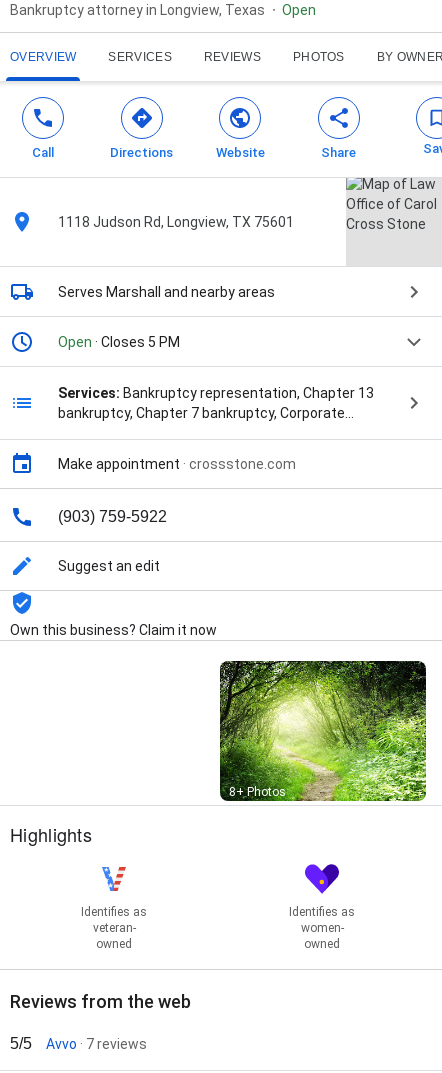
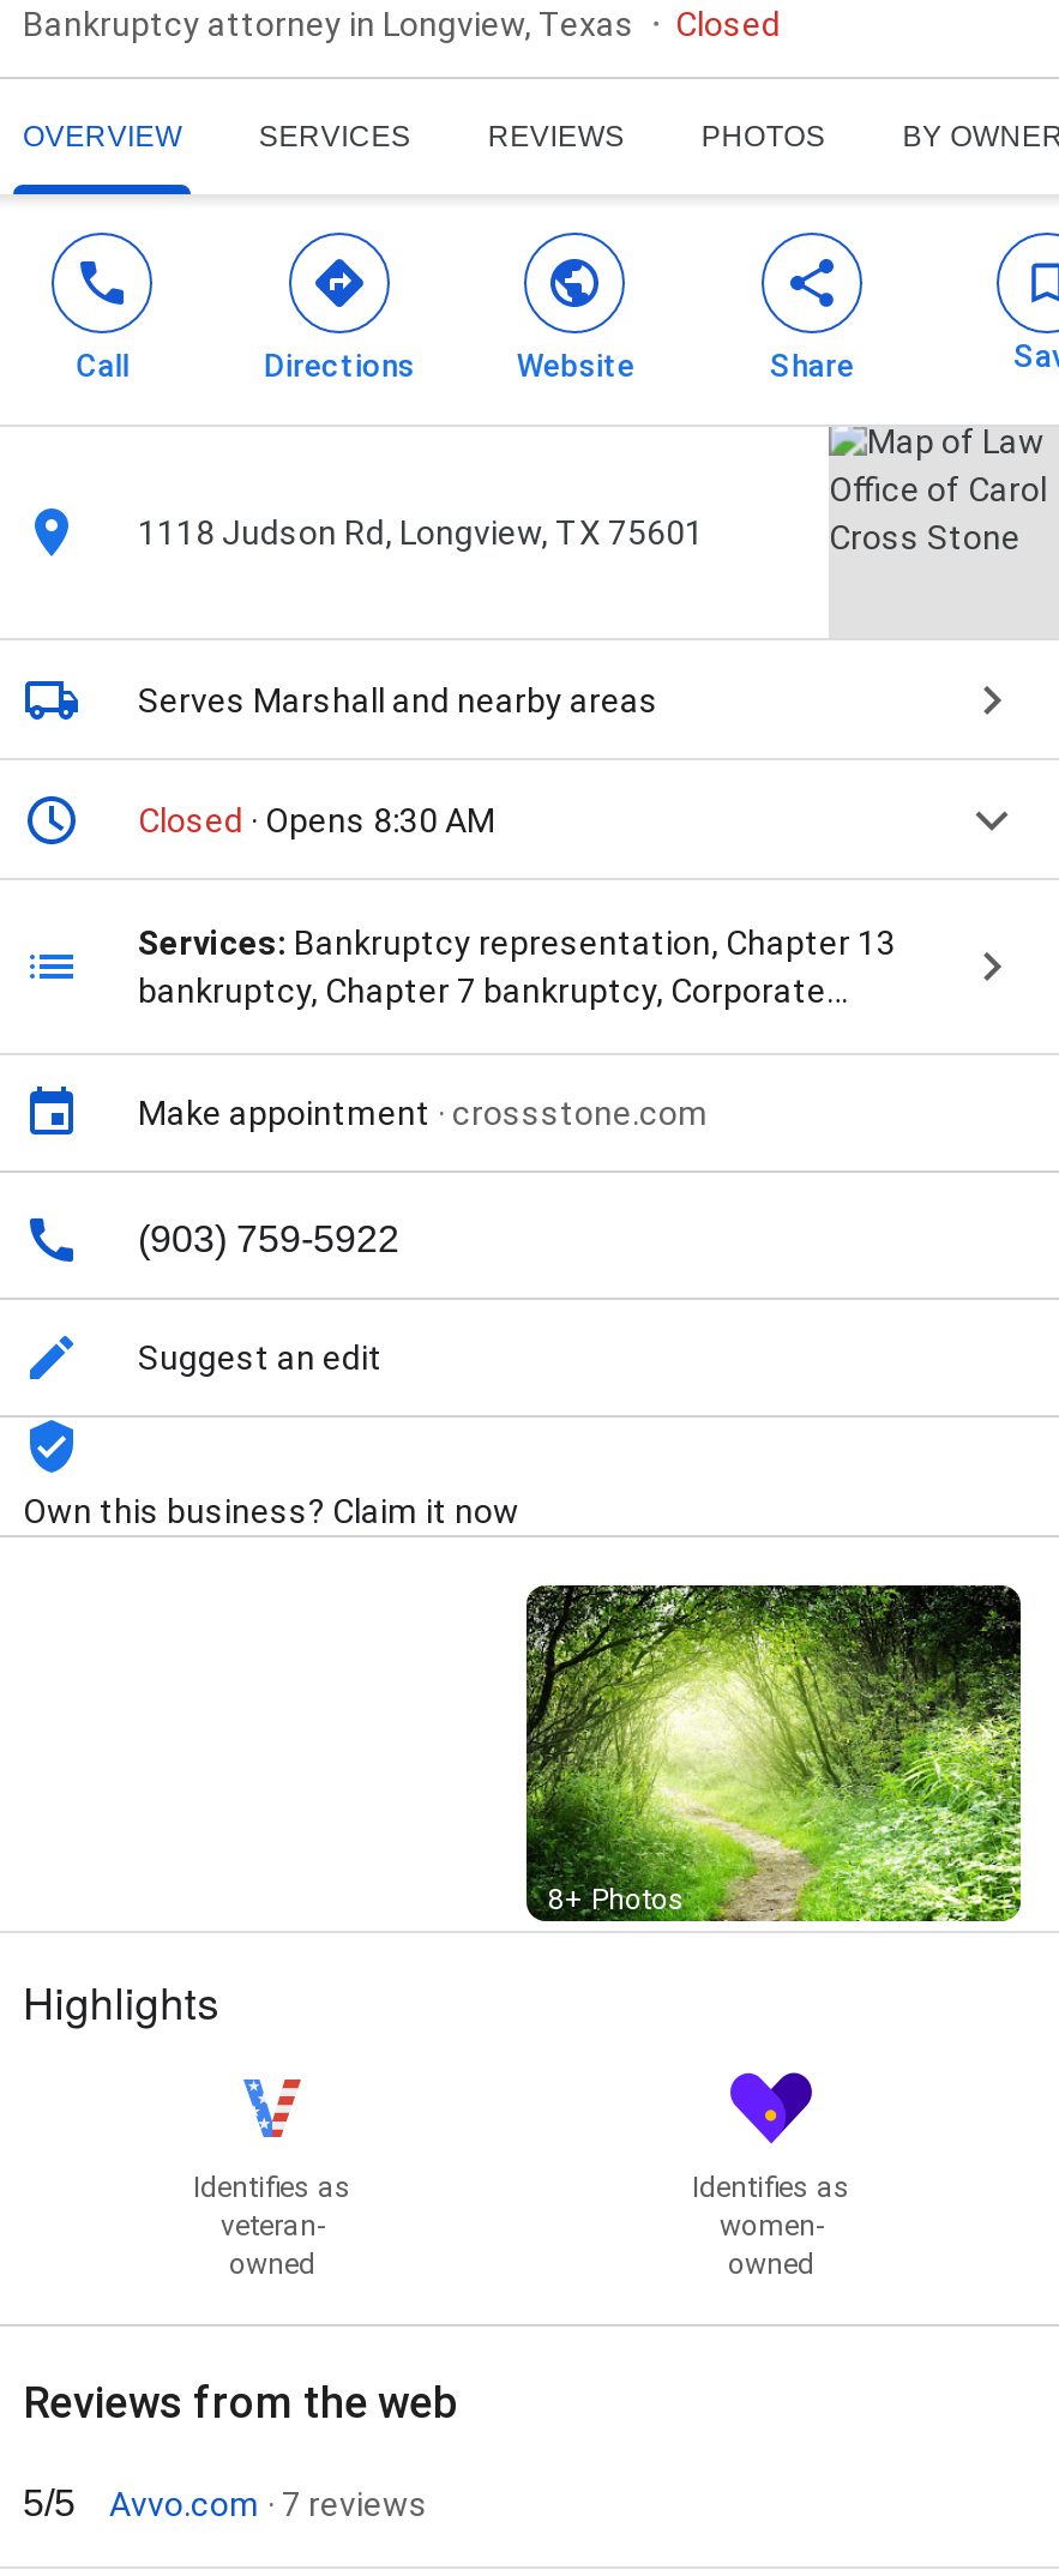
- Open
+ Closed

- Open · Closes 5 PM
+ Closed · Opens 8:30 AM

- Avvo · 7 reviews
+ Avvo.com · 7 reviews
